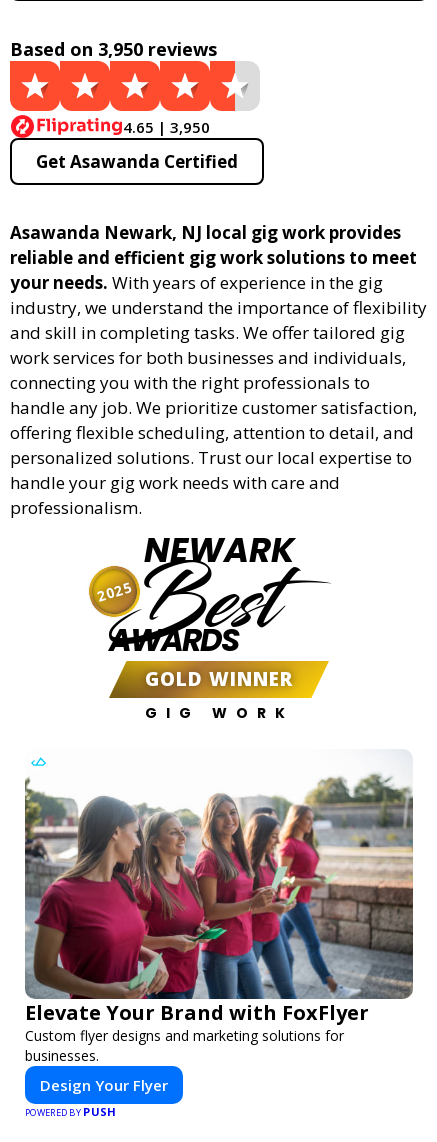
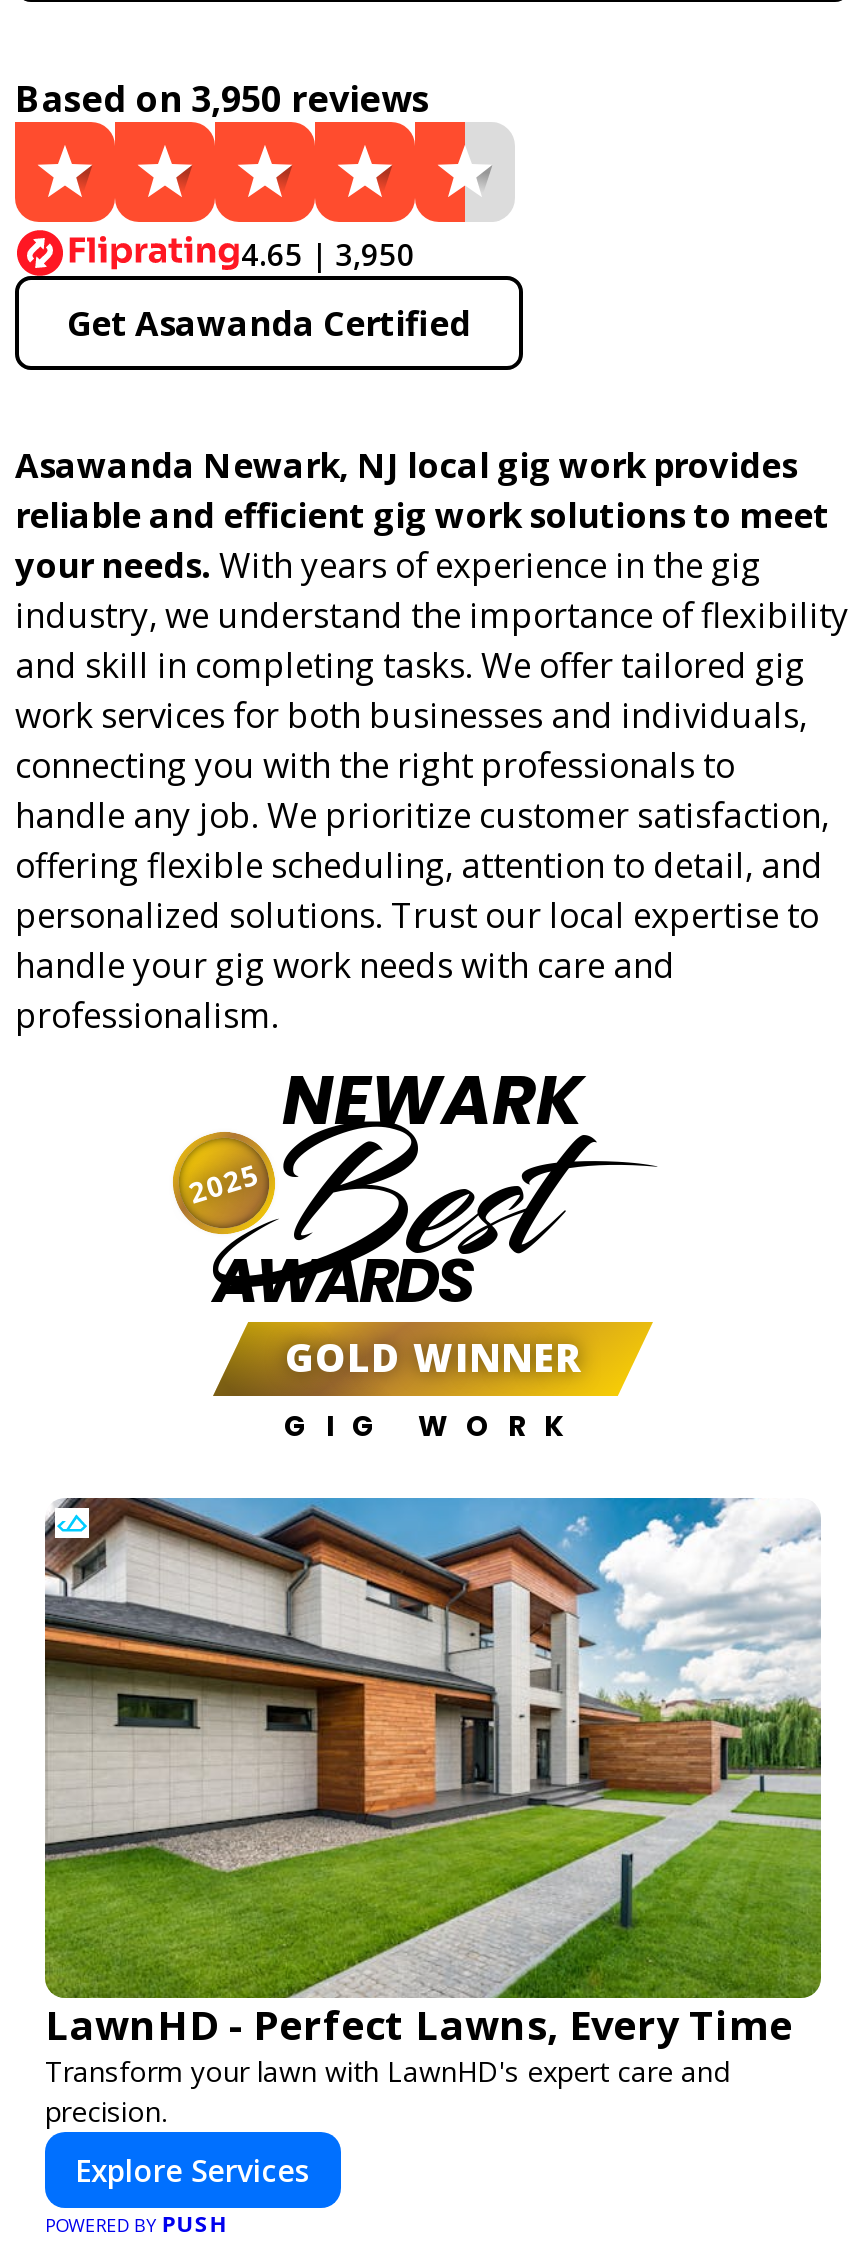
- [image]
- Elevate Your Brand with FoxFlyer
- Custom flyer designs and marketing solutions for
- businesses.
+ [image]
+ LawnHD - Perfect Lawns, Every Time
+ Transform your lawn with LawnHD's expert care and
+ precision.

- Design Your Flyer
+ Explore Services
